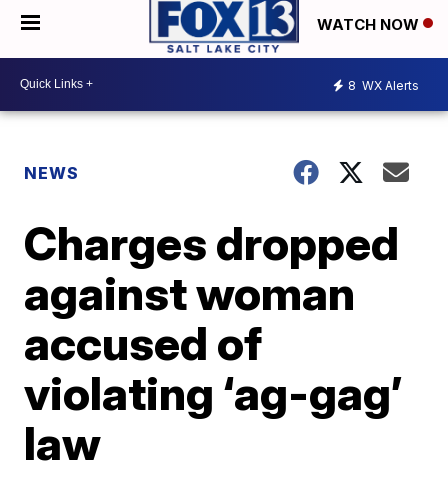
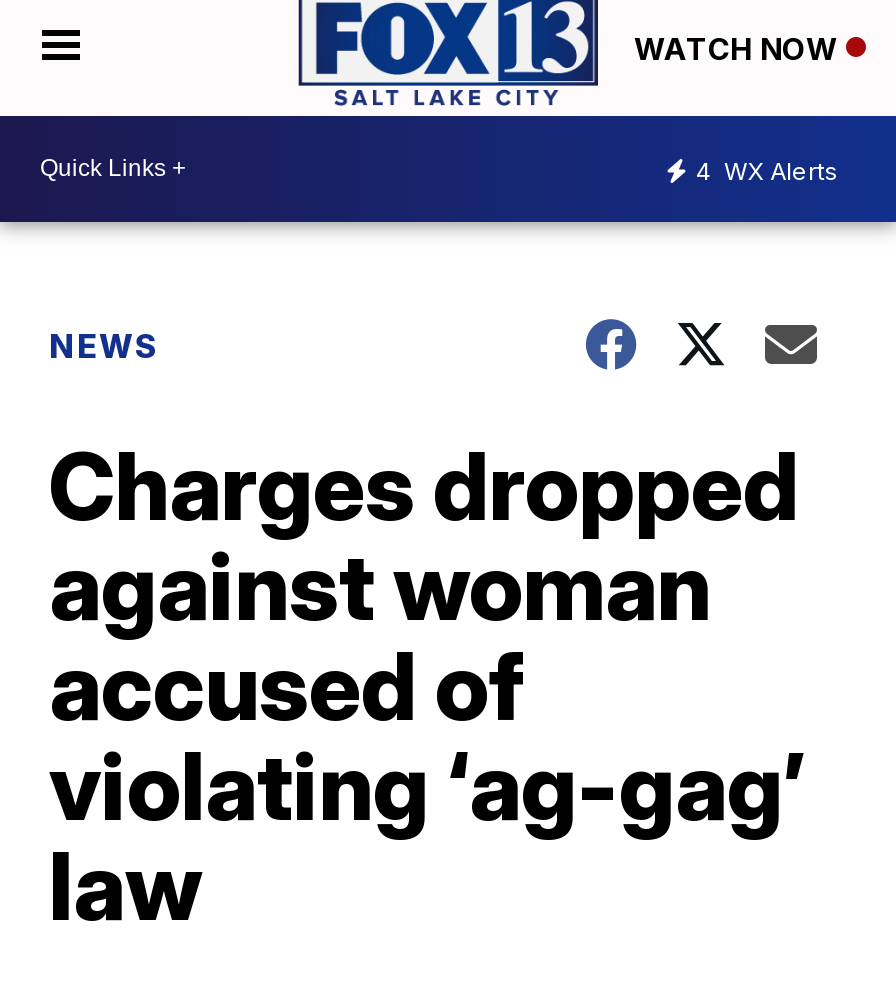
- 8 WX Alerts
+ 4 WX Alerts
